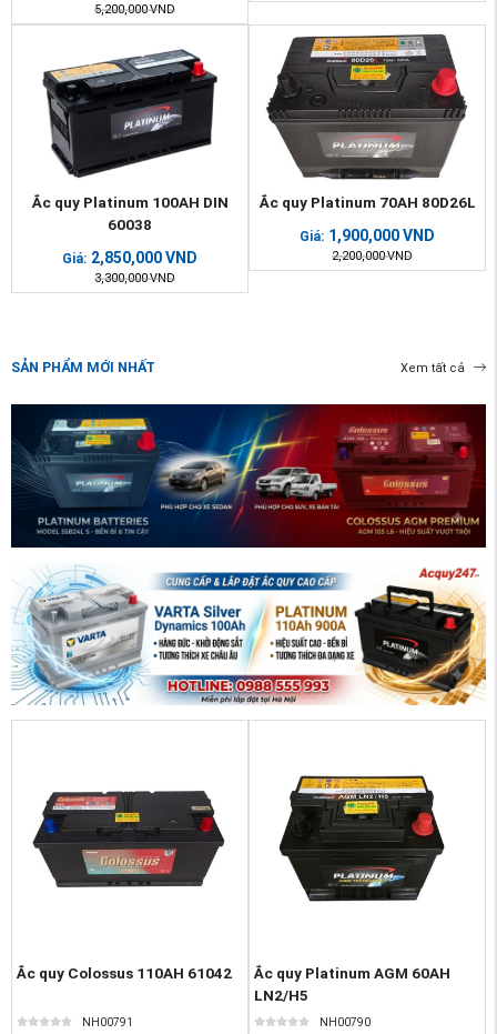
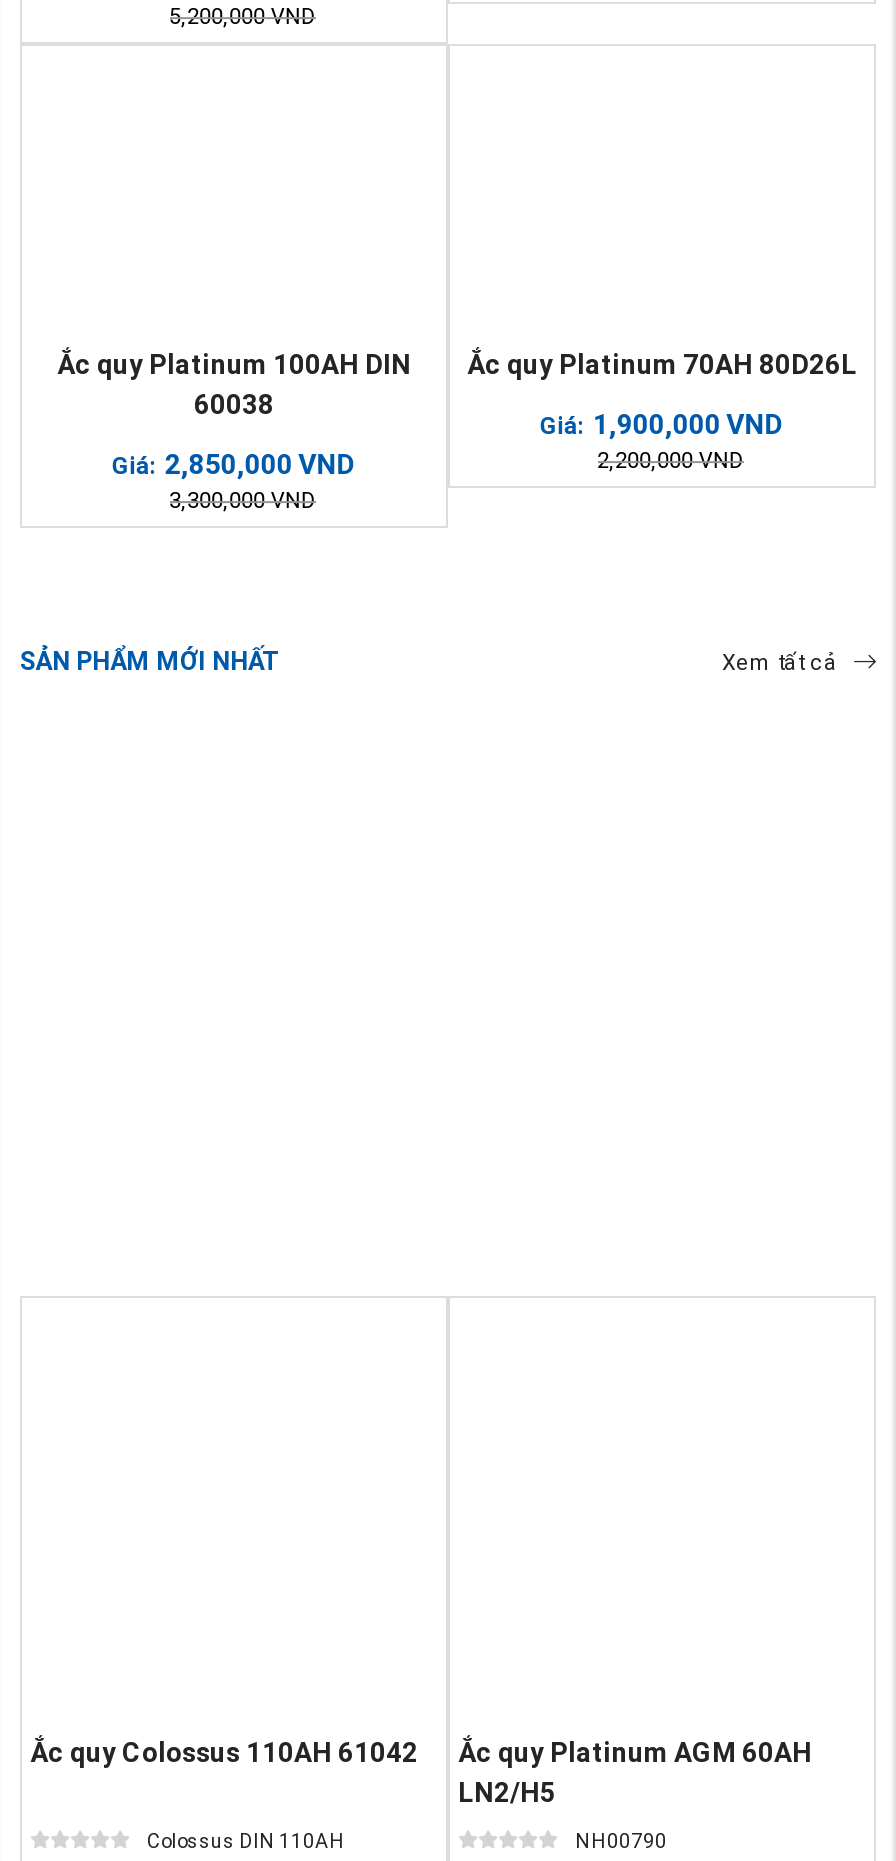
- [image]

- [image]

- [image]

- [image]

- [image]

- [image]

- NH00791
+ Colossus DIN 110AH
